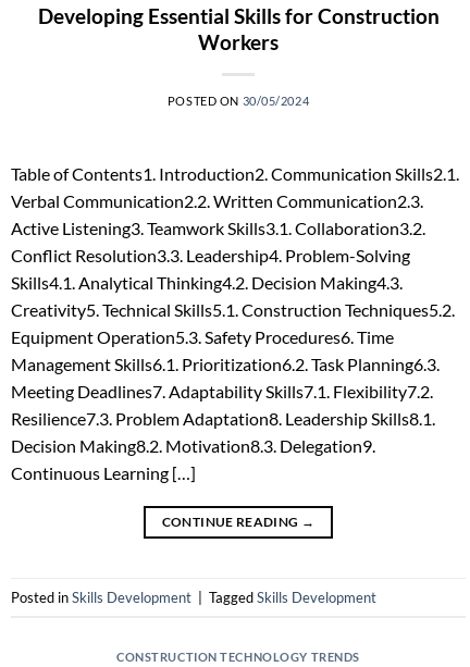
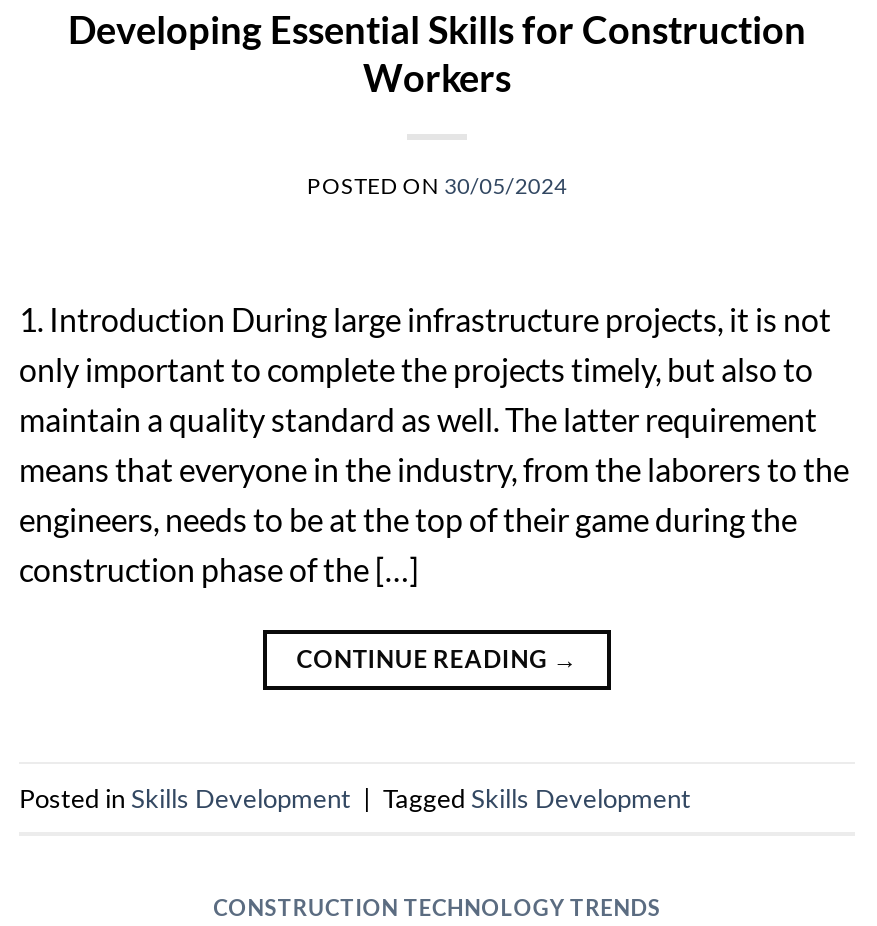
- Table of Contents1. Introduction2. Communication Skills2.1.
- Verbal Communication2.2. Written Communication2.3.
- Active Listening3. Teamwork Skills3.1. Collaboration3.2.
- Conflict Resolution3.3. Leadership4. Problem-Solving
- Skills4.1. Analytical Thinking4.2. Decision Making4.3.
- Creativity5. Technical Skills5.1. Construction Techniques5.2.
- Equipment Operation5.3. Safety Procedures6. Time
- Management Skills6.1. Prioritization6.2. Task Planning6.3.
- Meeting Deadlines7. Adaptability Skills7.1. Flexibility7.2.
- Resilience7.3. Problem Adaptation8. Leadership Skills8.1.
- Decision Making8.2. Motivation8.3. Delegation9.
- Continuous Learning […]
+ 1. Introduction During large infrastructure projects, it is not
+ only important to complete the projects timely, but also to
+ maintain a quality standard as well. The latter requirement
+ means that everyone in the industry, from the laborers to the
+ engineers, needs to be at the top of their game during the
+ construction phase of the […]
